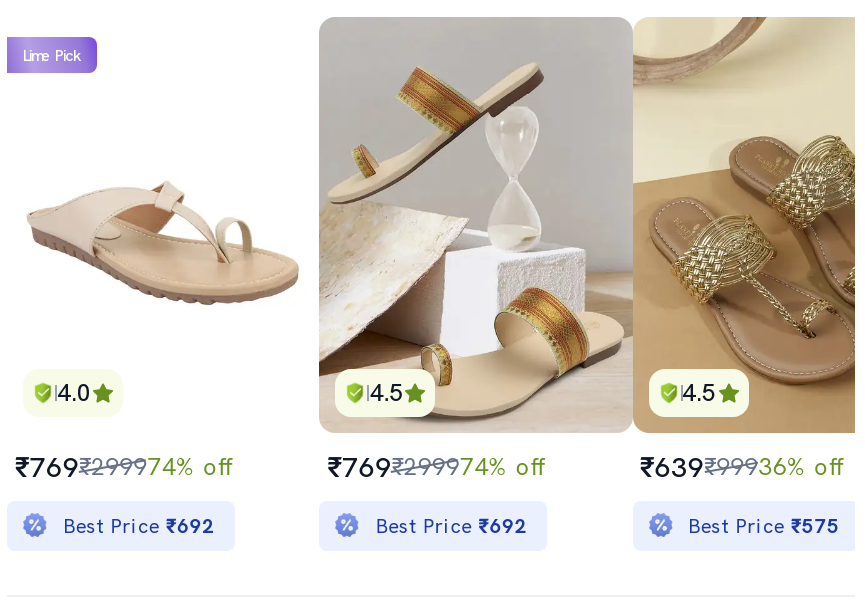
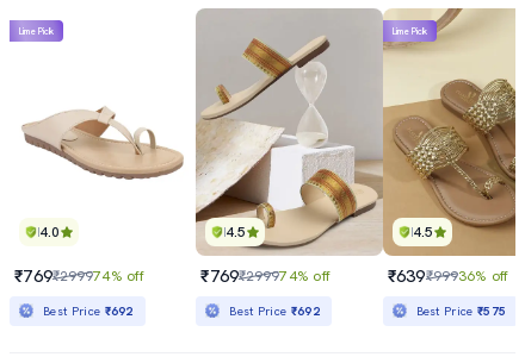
+ Lime Pick
